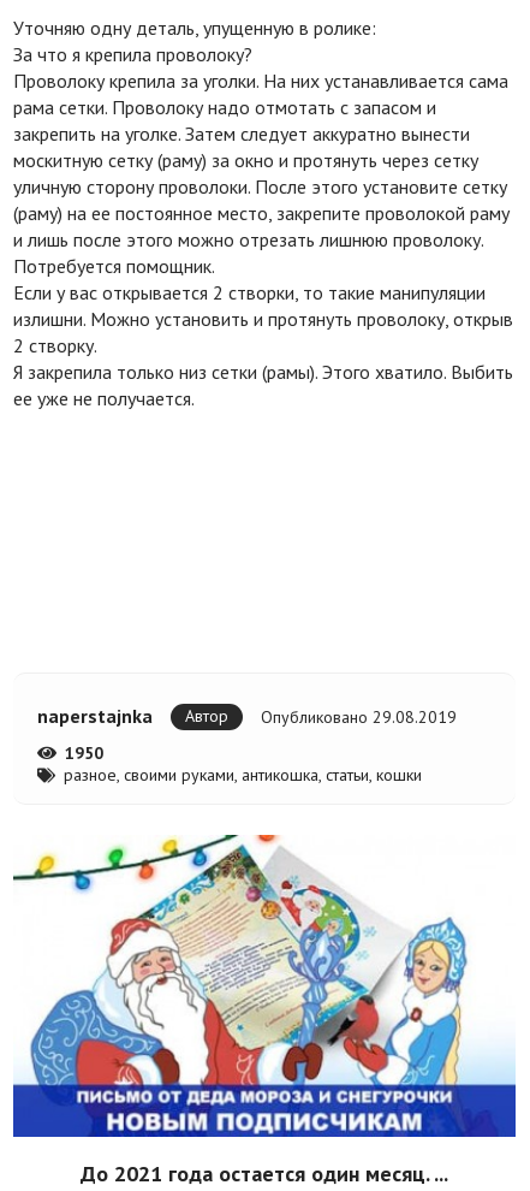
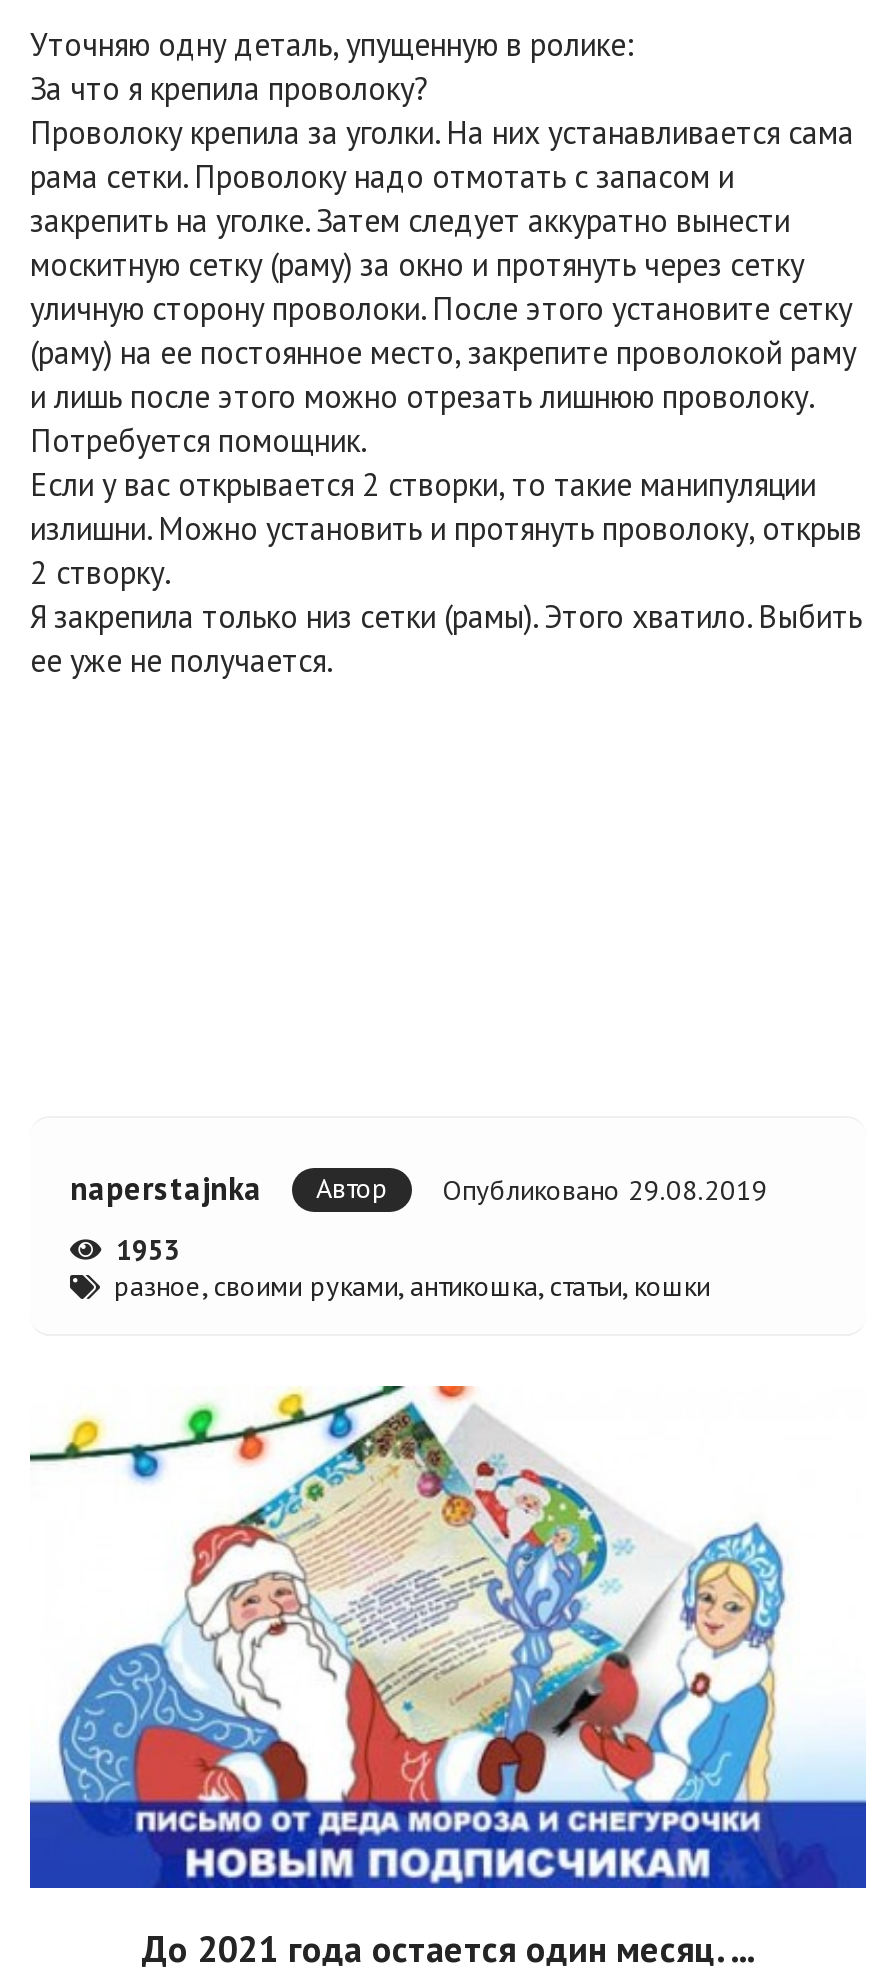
- 1950
+ 1953
